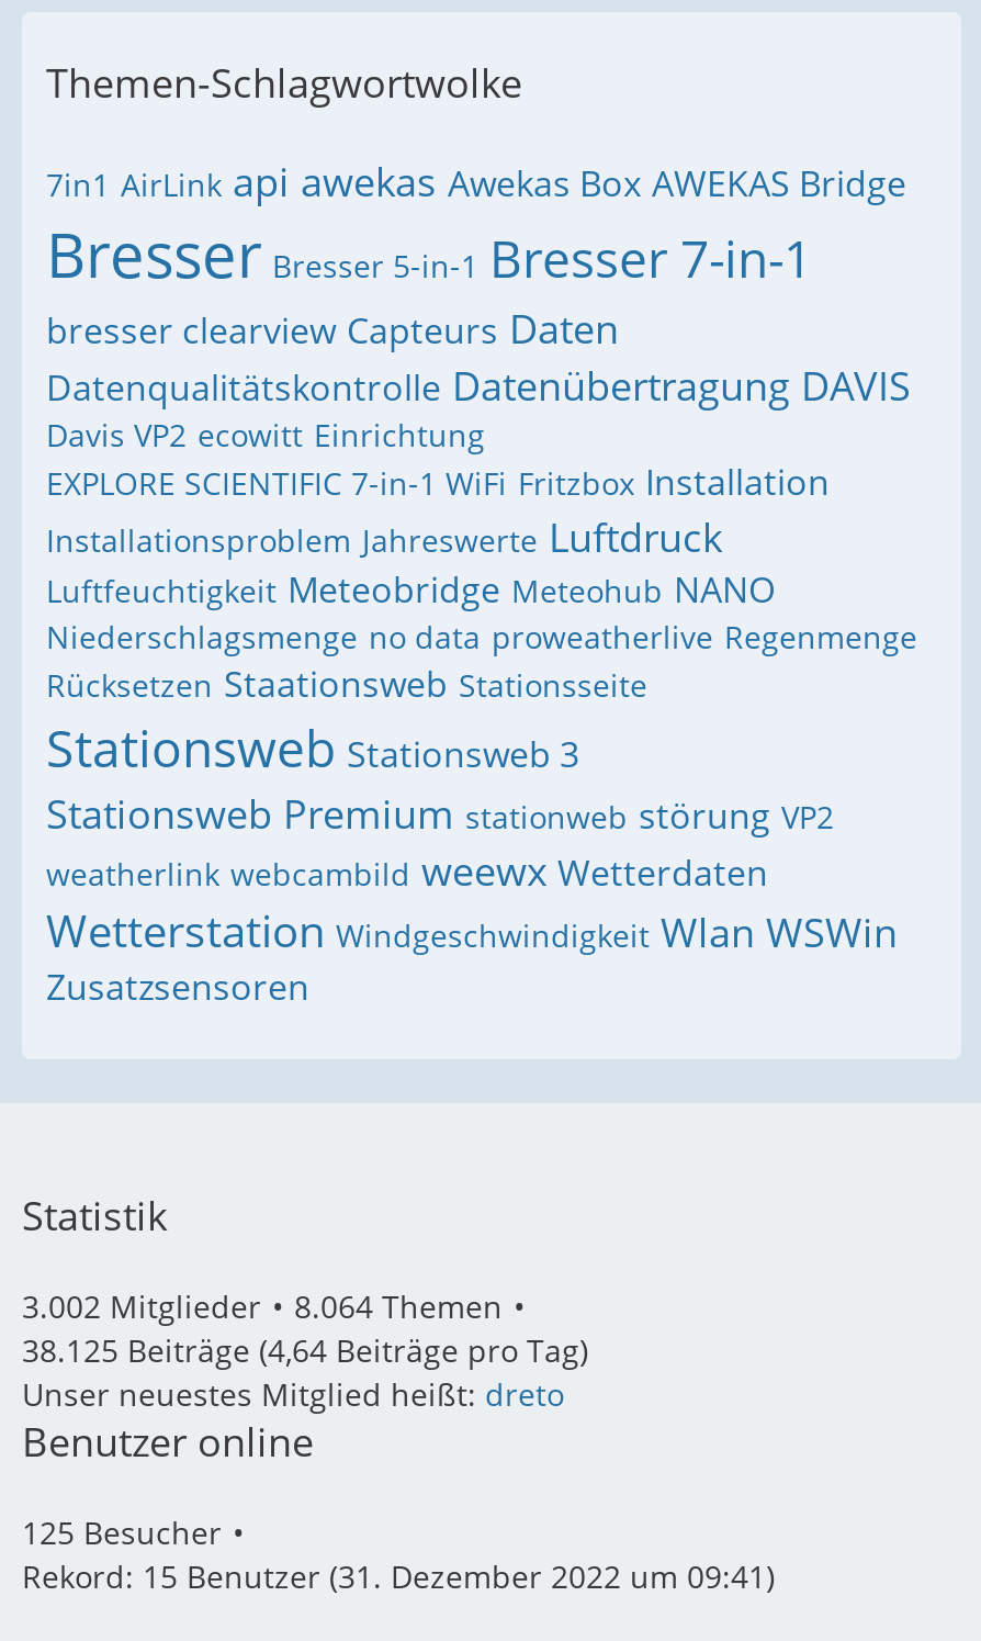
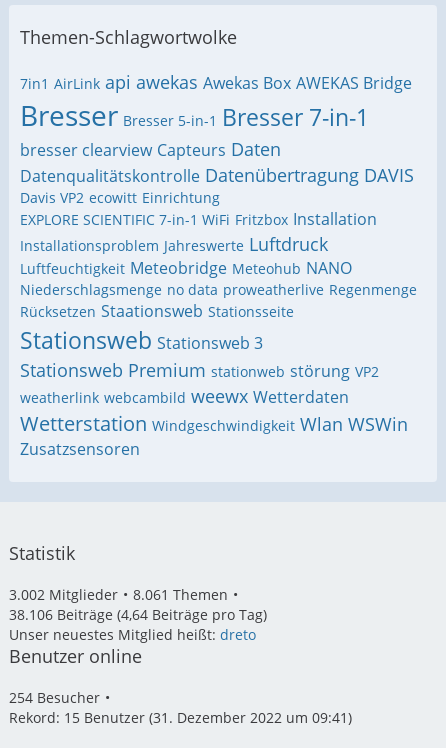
- 3.002 Mitglieder 8.064 Themen
+ 3.002 Mitglieder 8.061 Themen

- 38.125 Beiträge (4,64 Beiträge pro Tag)
+ 38.106 Beiträge (4,64 Beiträge pro Tag)

- 125 Besucher
+ 254 Besucher
